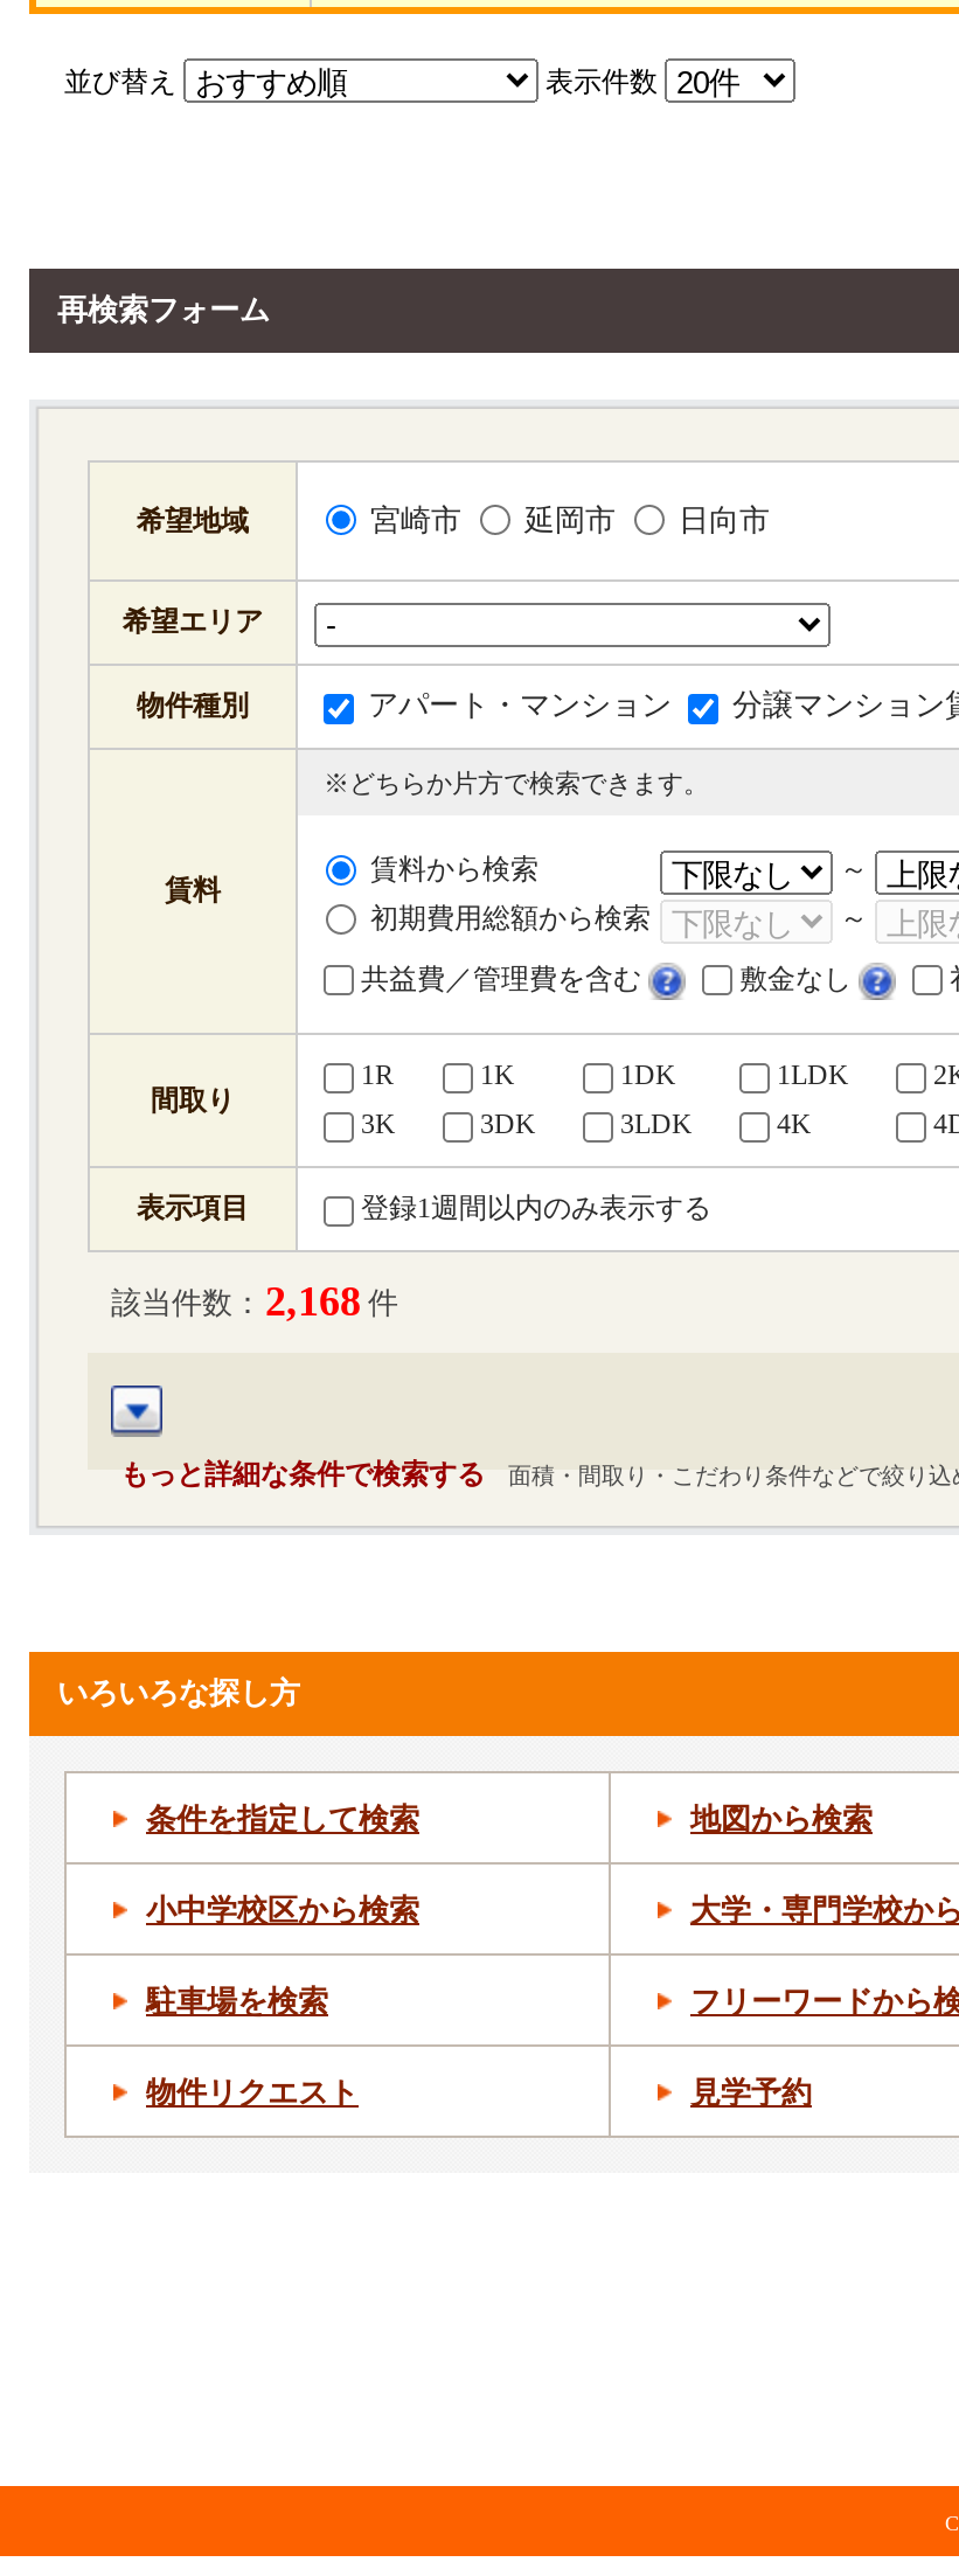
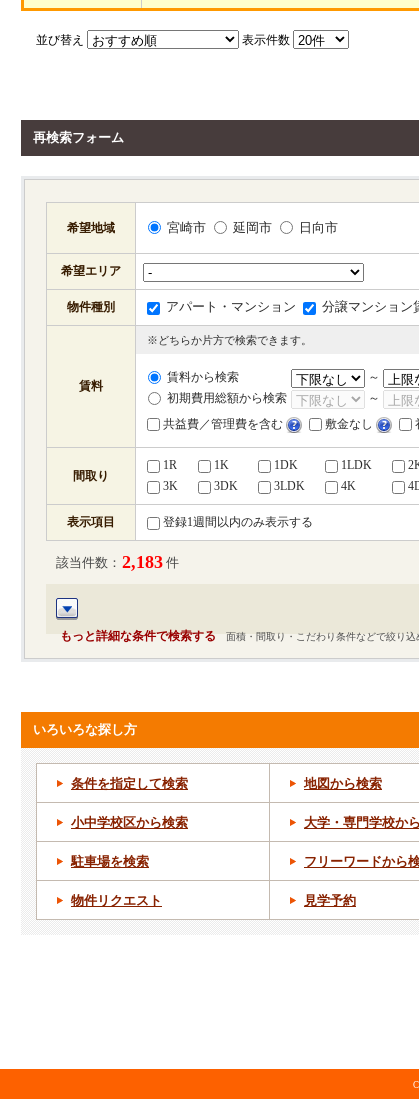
- 該当件数：2,168 件
+ 該当件数：2,183 件
